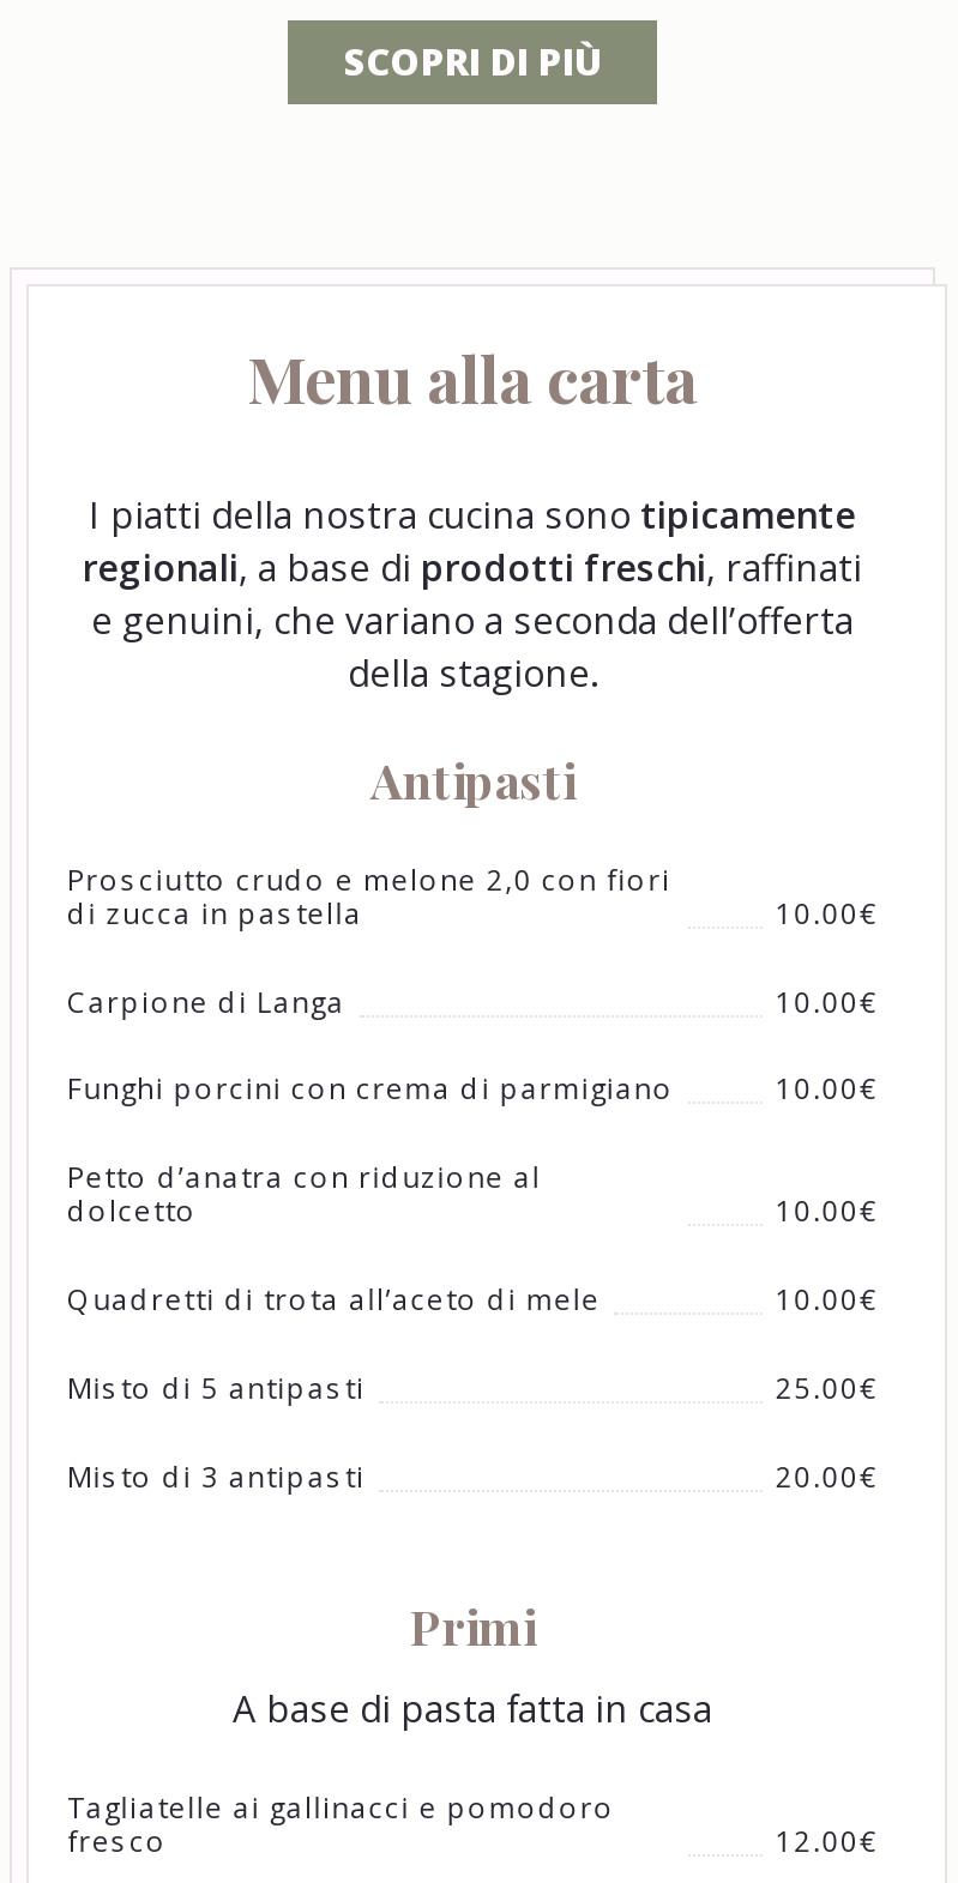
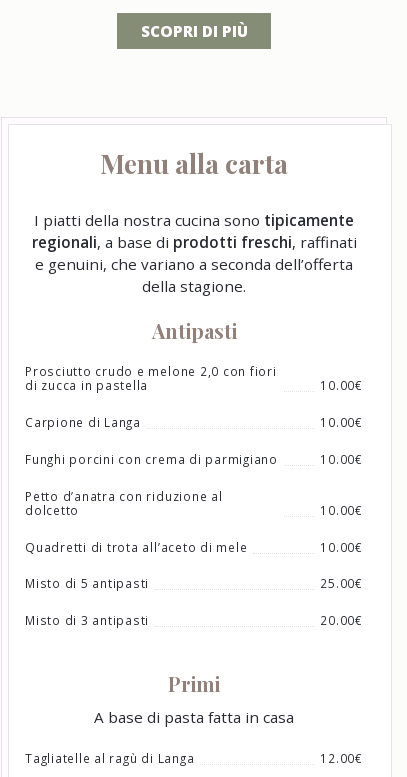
- Tagliatelle ai gallinacci e pomodoro
- fresco
+ Tagliatelle al ragù di Langa
